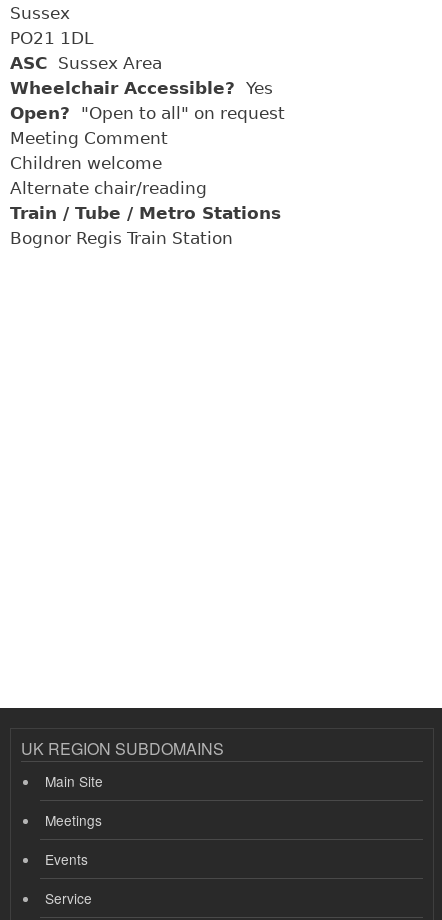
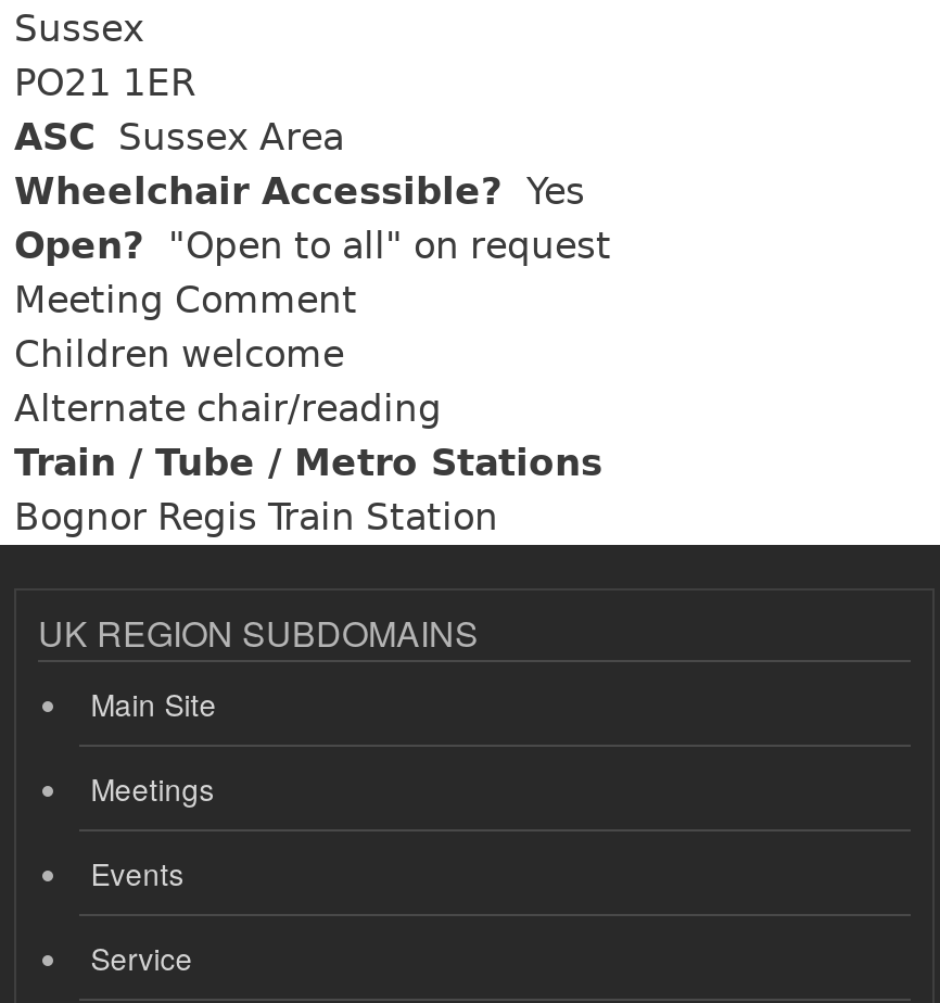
- PO21 1DL
+ PO21 1ER
